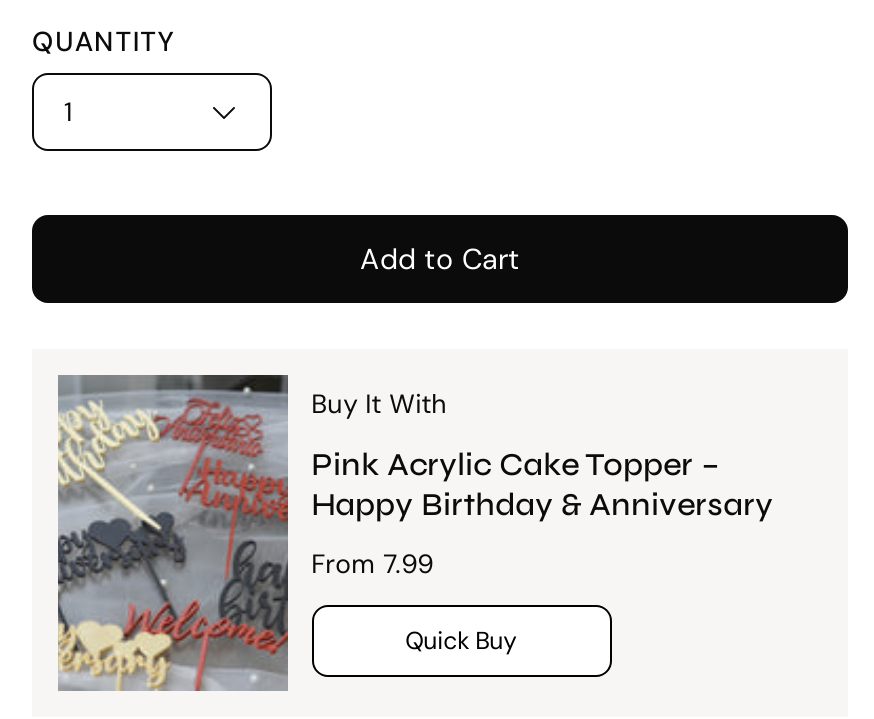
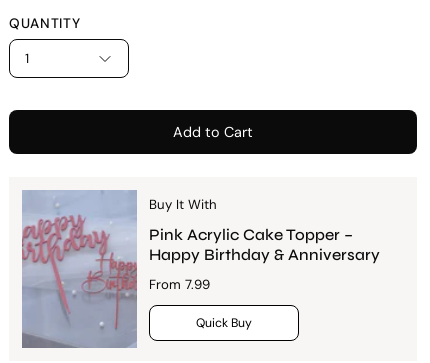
- [image]
+ [image]
